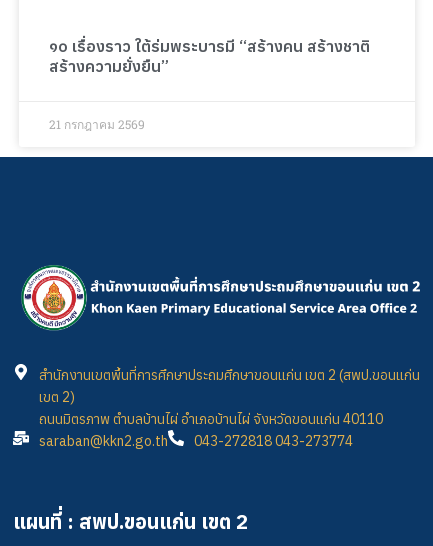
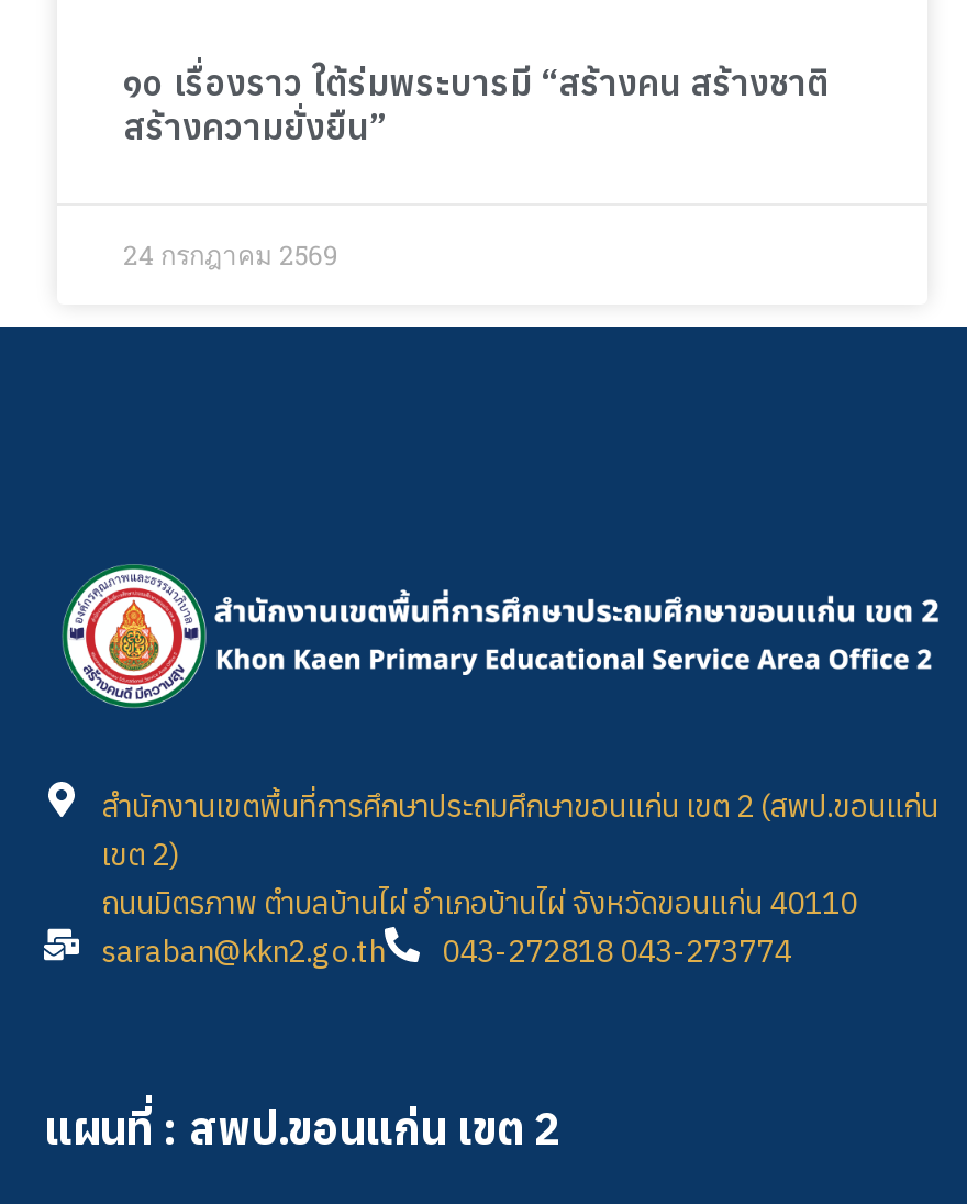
- 21 กรกฎาคม 2569
+ 24 กรกฎาคม 2569
